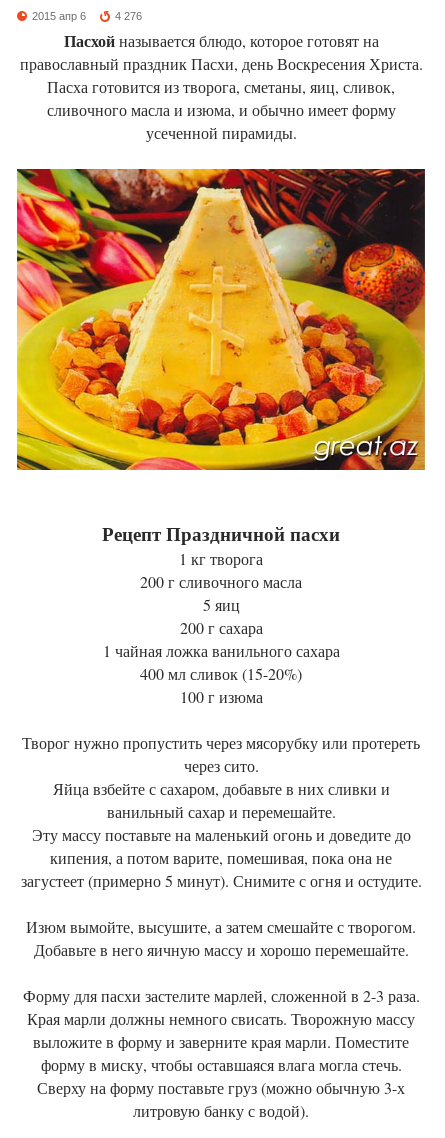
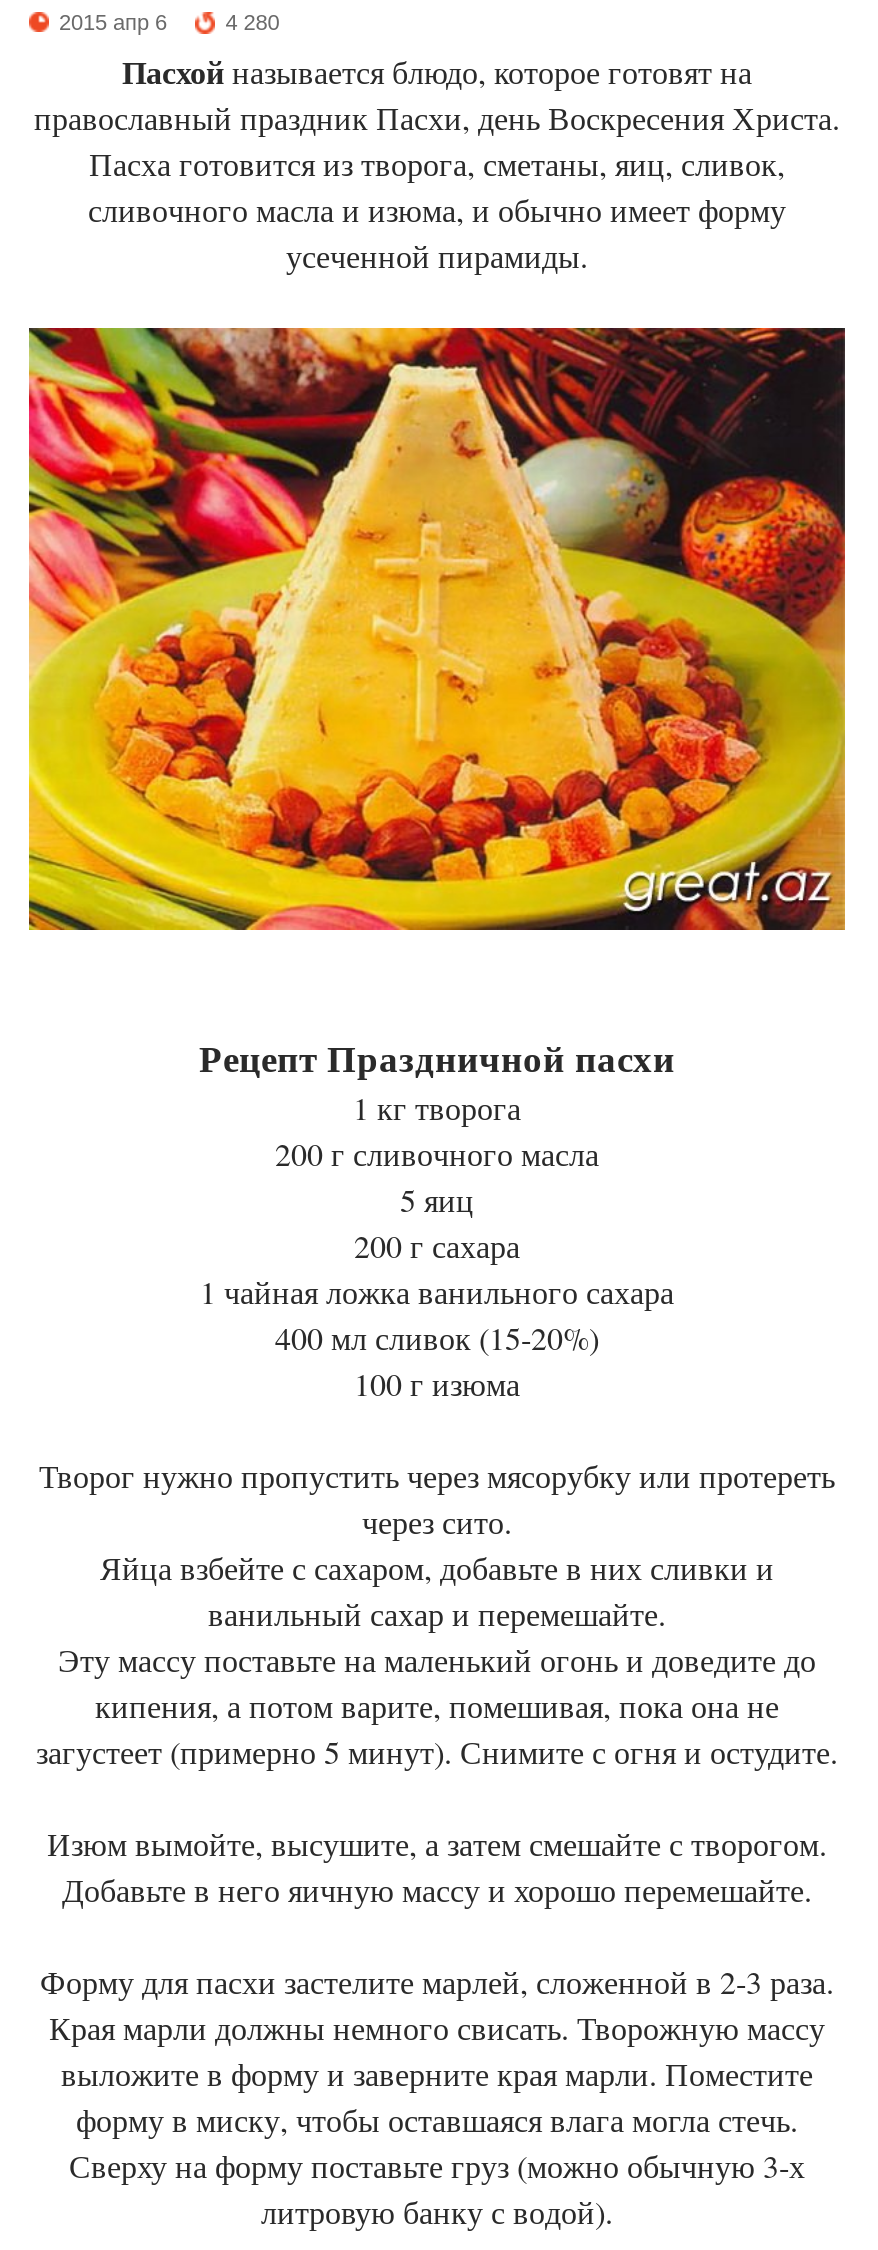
- 4 276
+ 4 280
